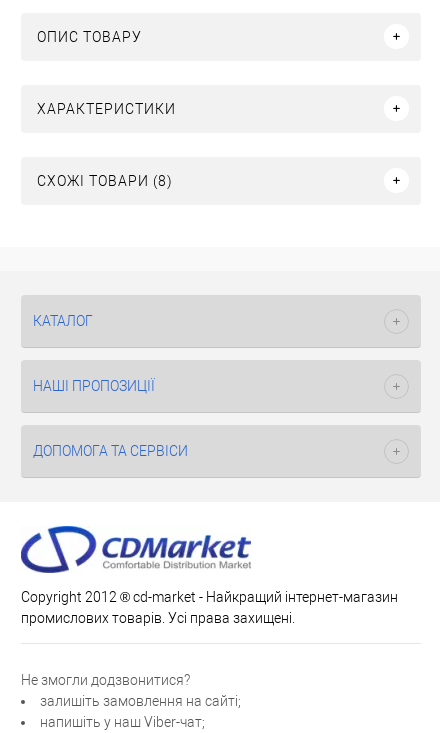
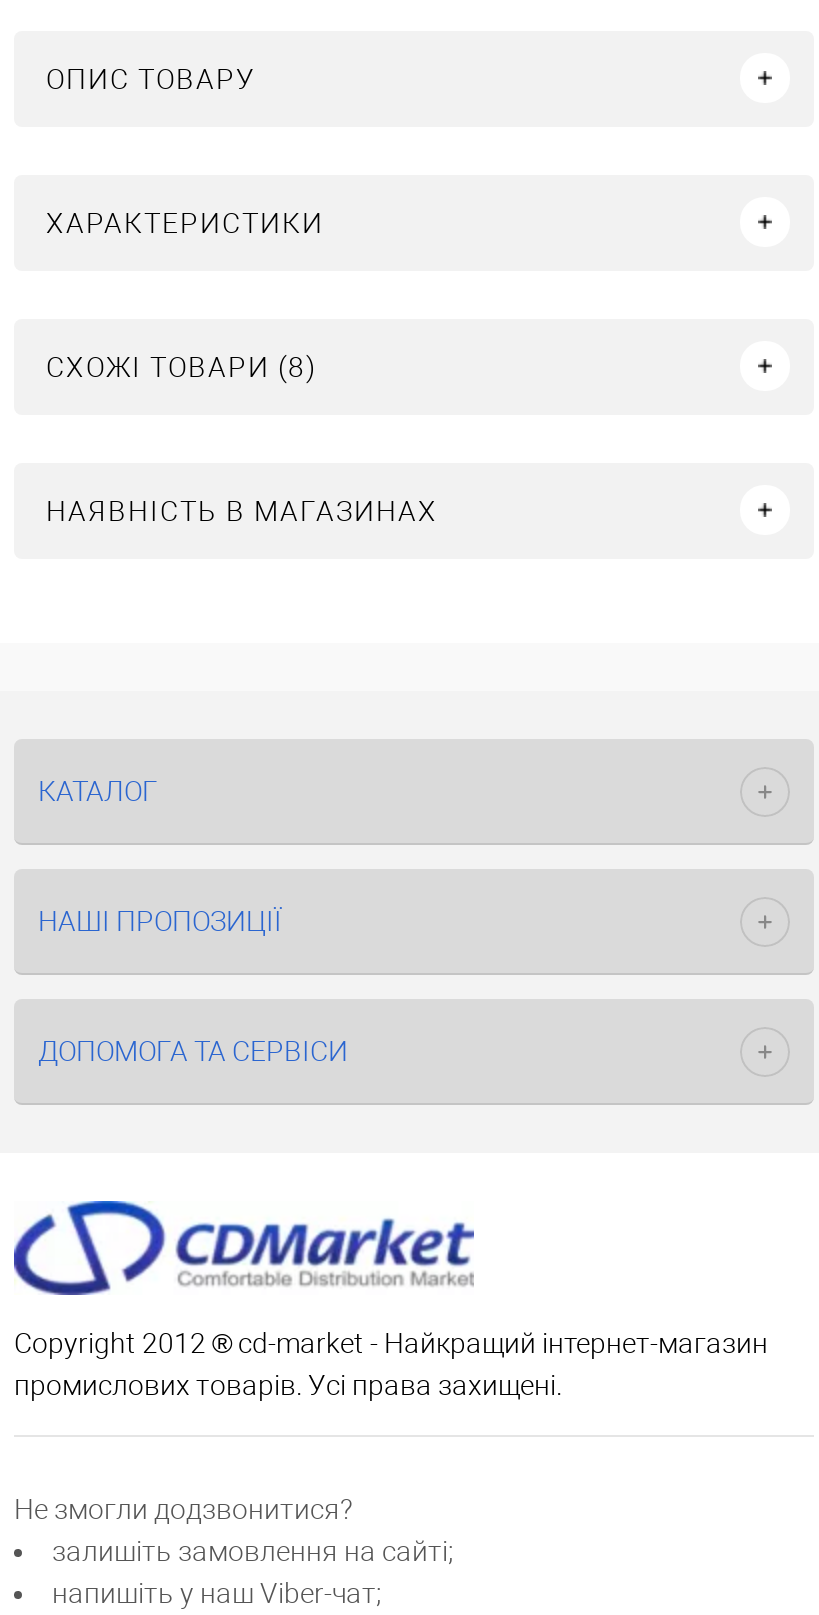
+ НАЯВНІСТЬ В МАГАЗИНАХ
